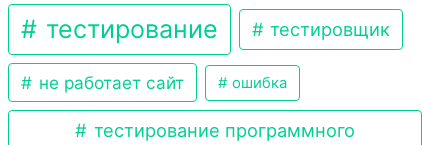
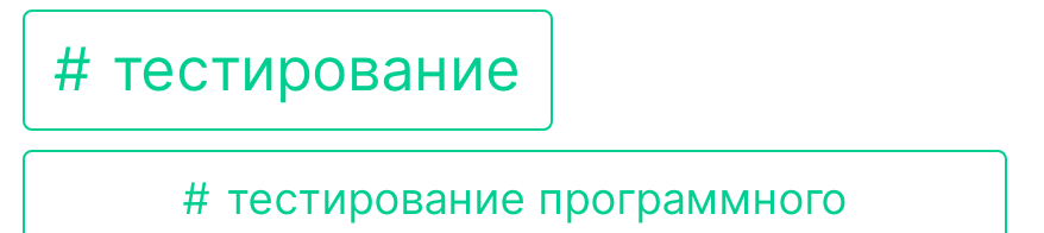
- тестировщик
- не работает сайт
- ошибка
